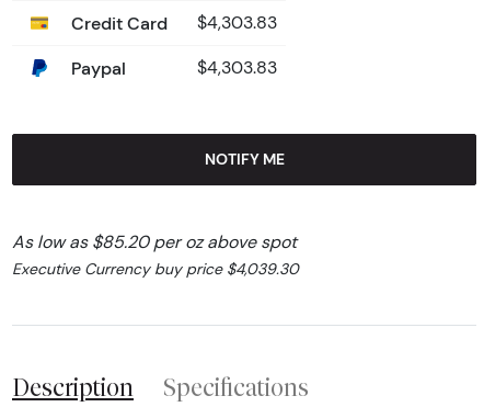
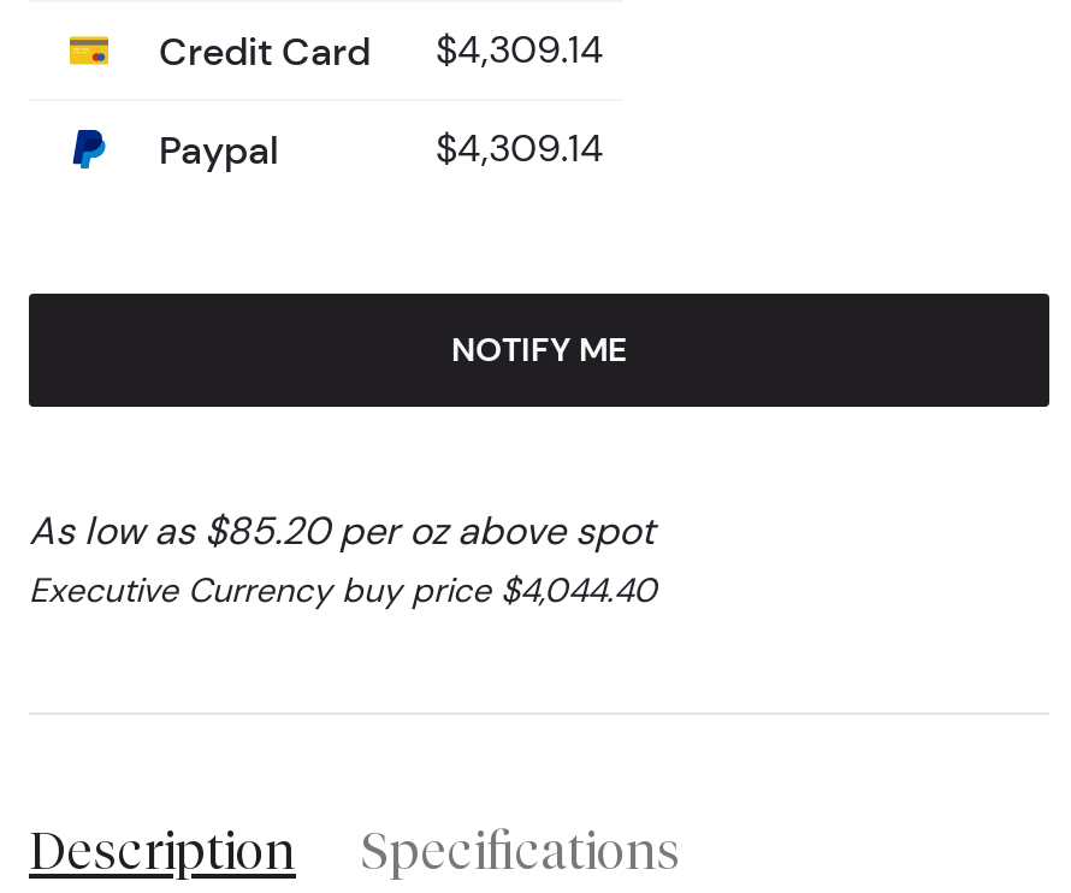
- Credit Card $4,303.83
+ Credit Card $4,309.14

- $4,303.83
+ $4,309.14

- Executive Currency buy price $4,039.30
+ Executive Currency buy price $4,044.40
